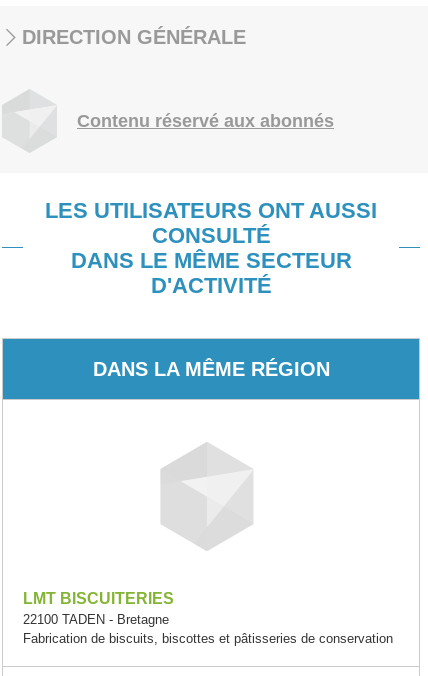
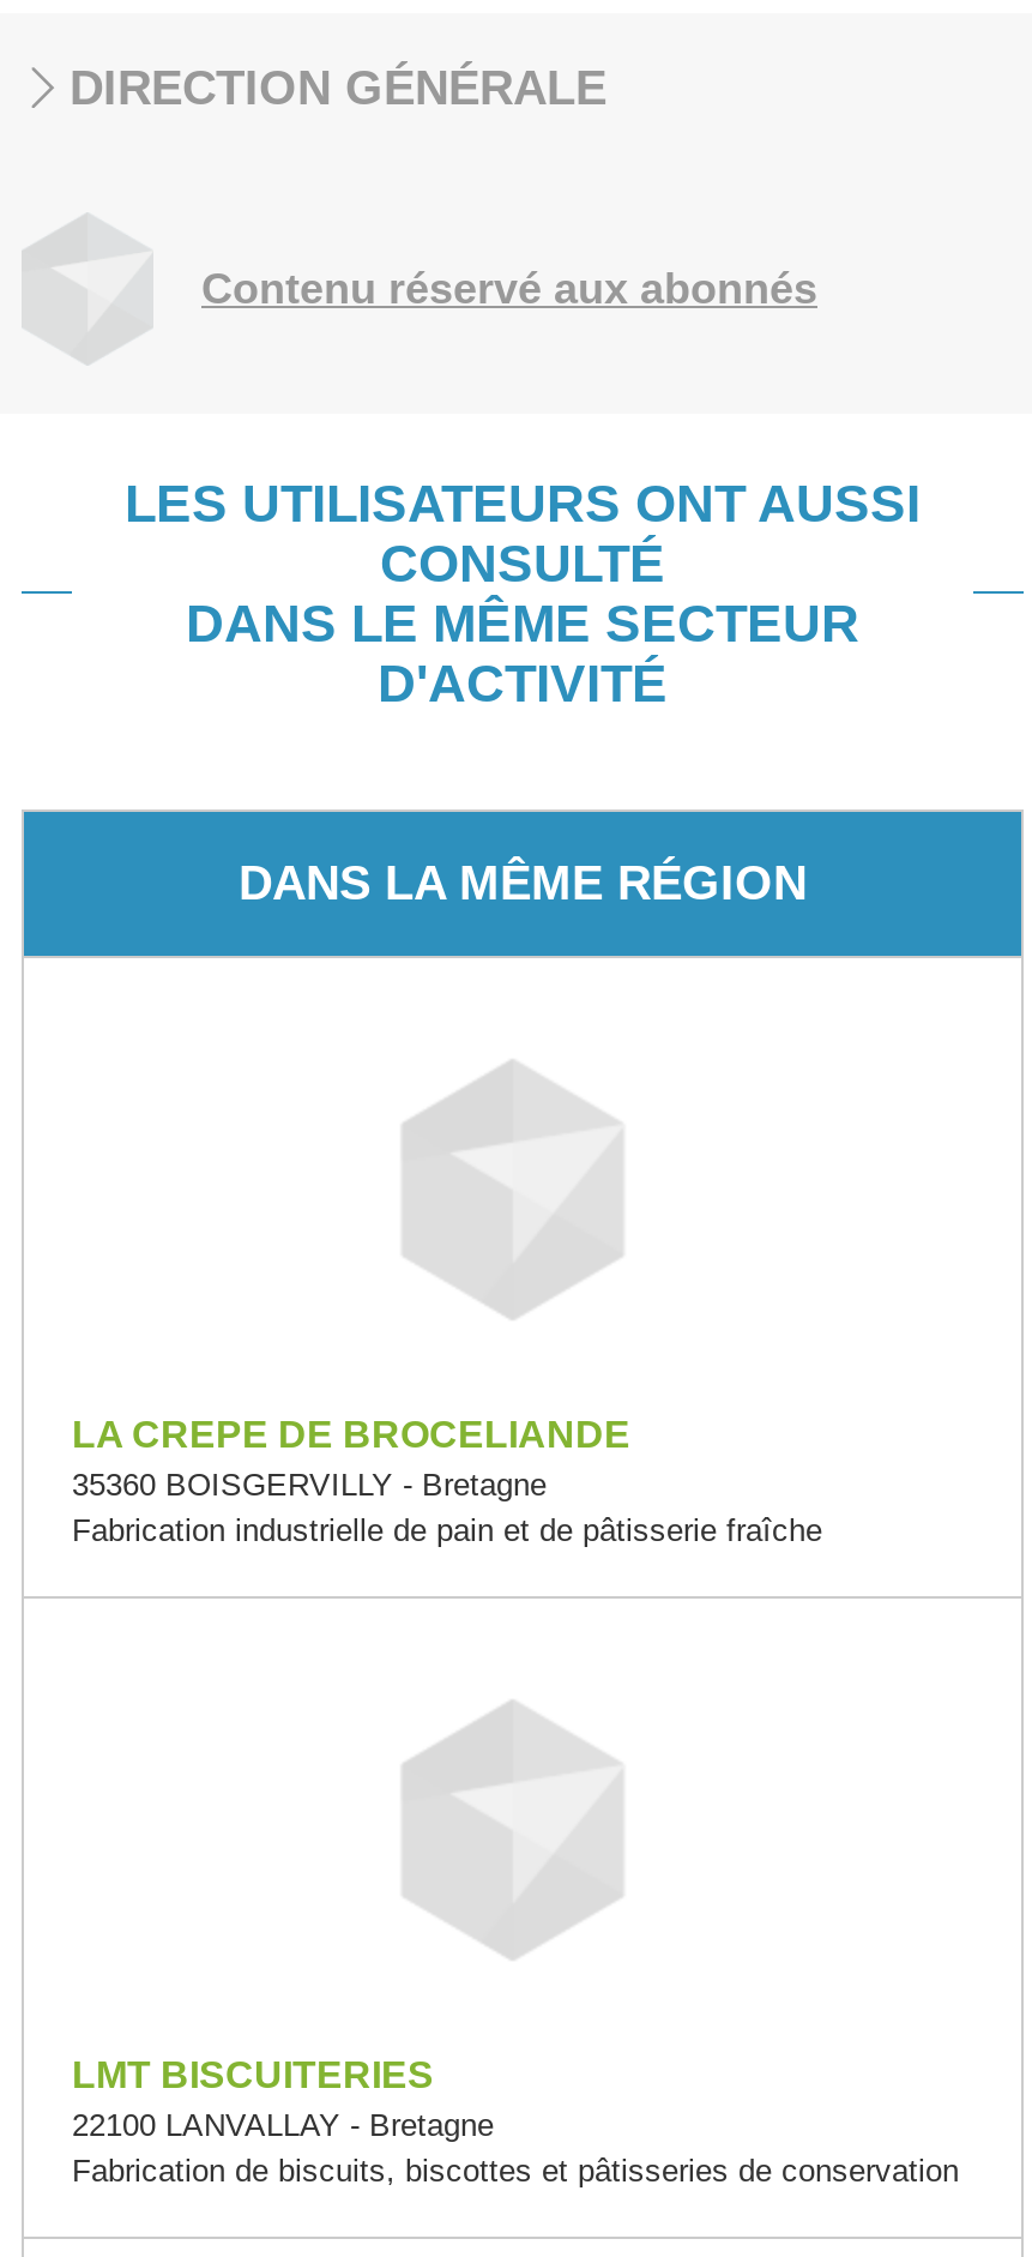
+ LA CREPE DE BROCELIANDE
+ 35360 BOISGERVILLY - Bretagne
+ Fabrication industrielle de pain et de pâtisserie fraîche

- 22100 TADEN - Bretagne
+ 22100 LANVALLAY - Bretagne
